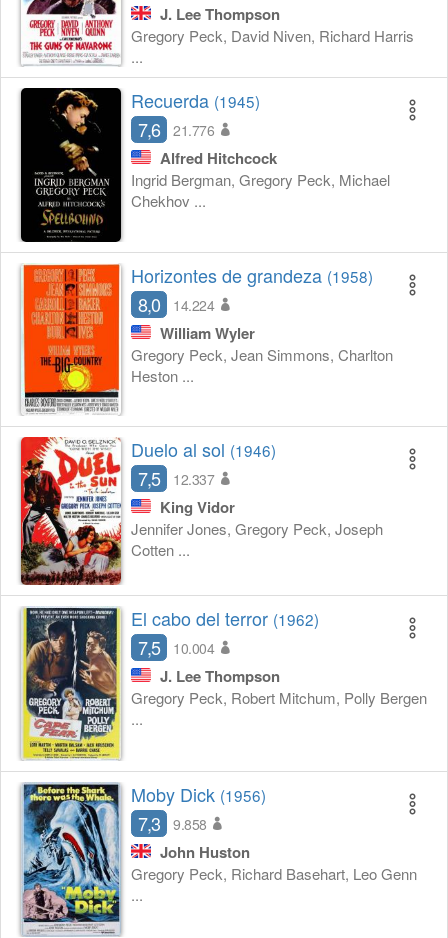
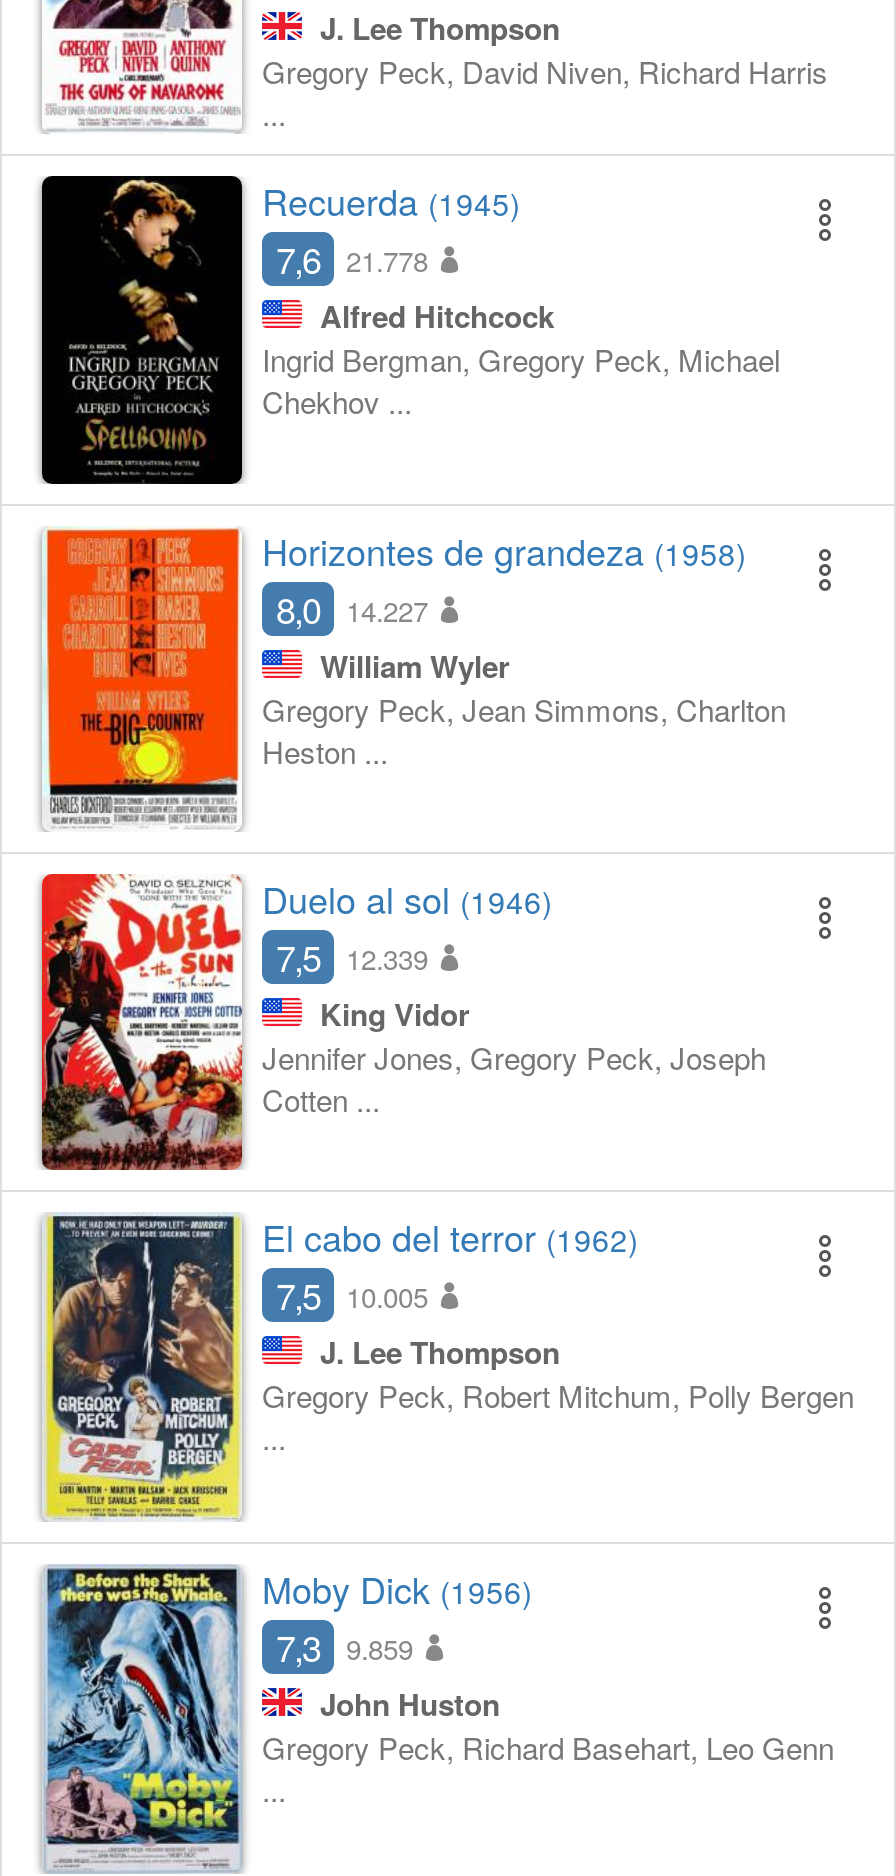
- 7,6 21.776
+ 7,6 21.778

- 8,0 14.224
+ 8,0 14.227

- 7,5 12.337
+ 7,5 12.339

- 7,5 10.004
+ 7,5 10.005

- 7,3 9.858
+ 7,3 9.859
